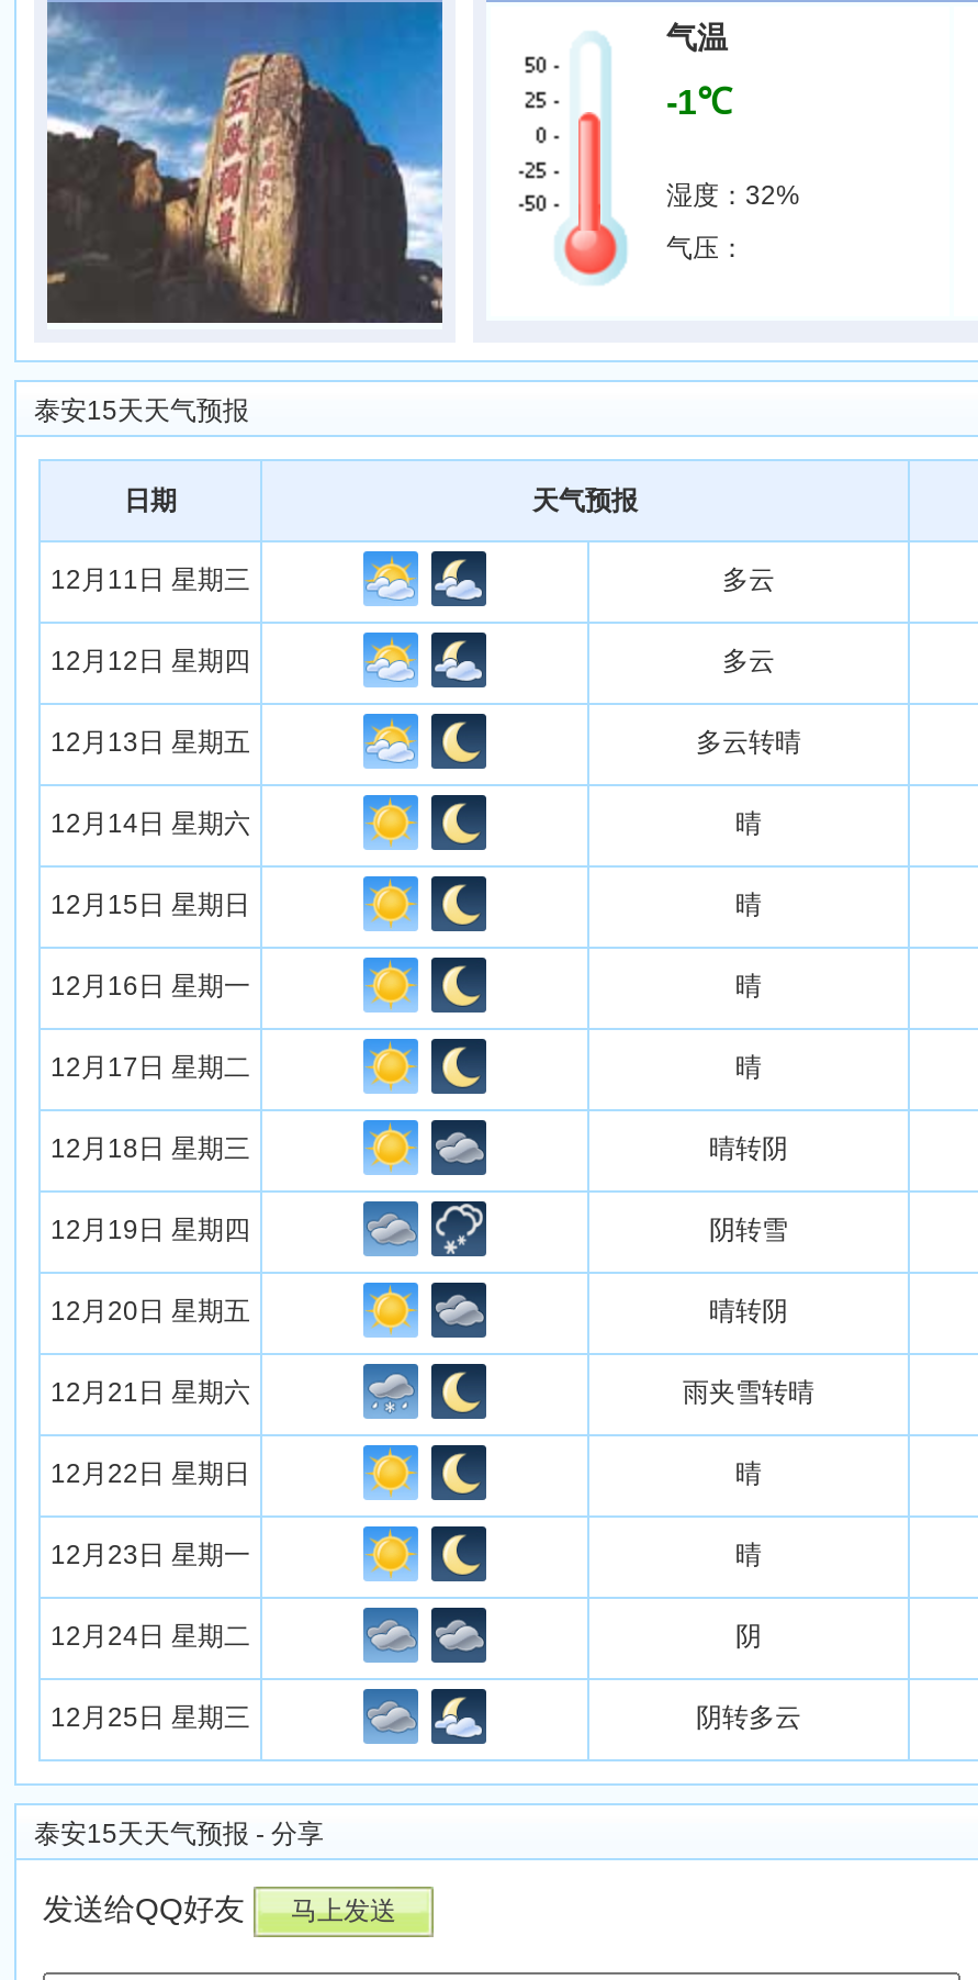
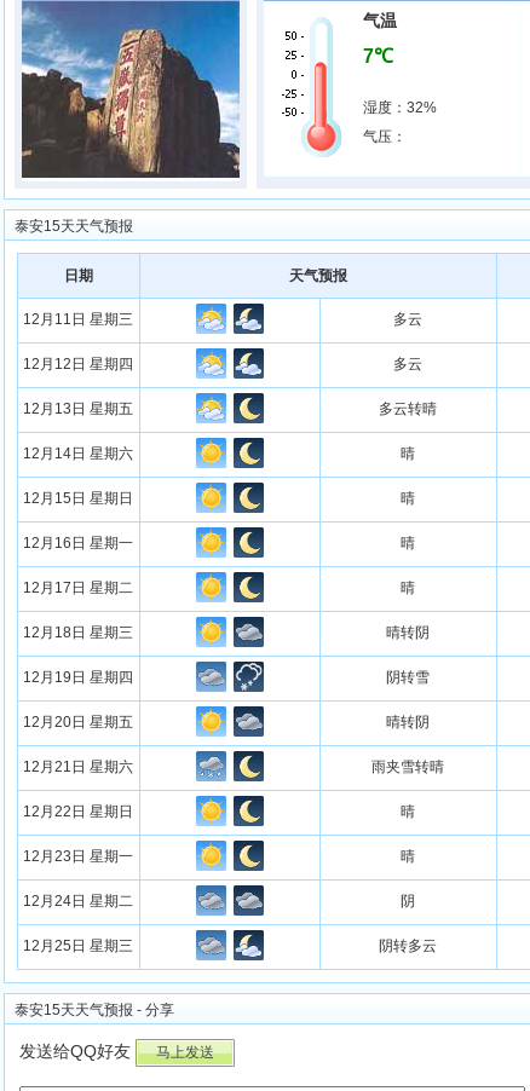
- -1℃
+ 7℃
